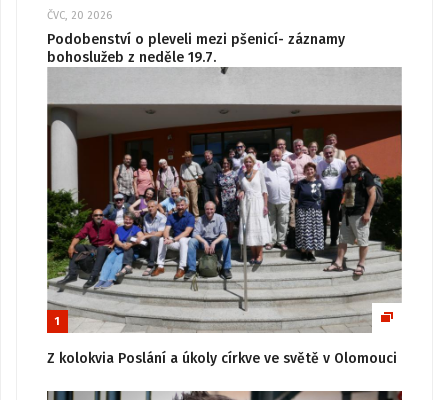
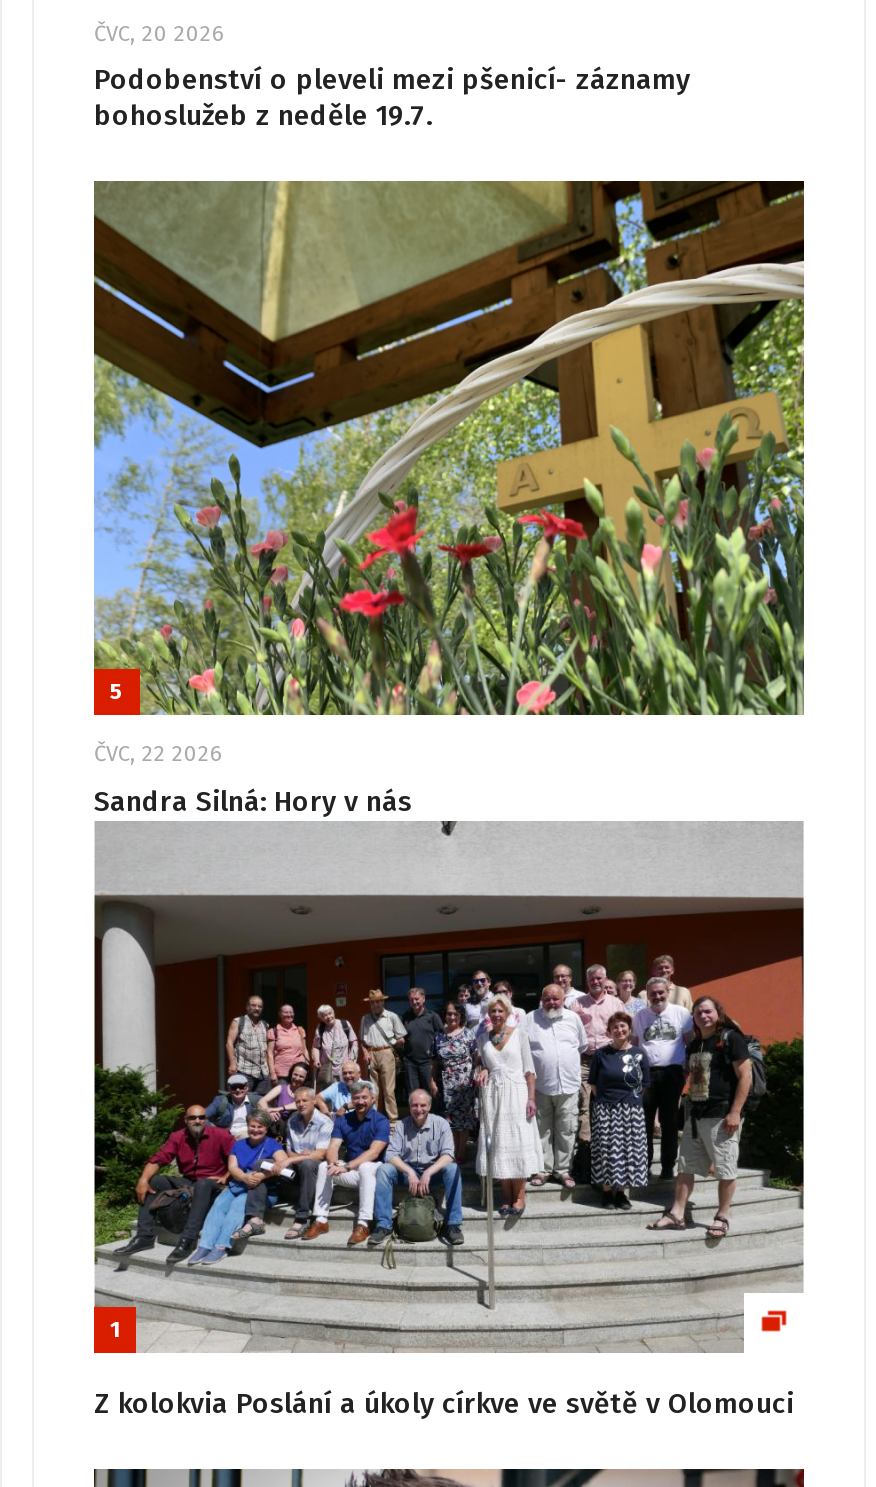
+ [image]
+ 5
+ ČVC, 22 2026
+ Sandra Silná: Hory v nás
